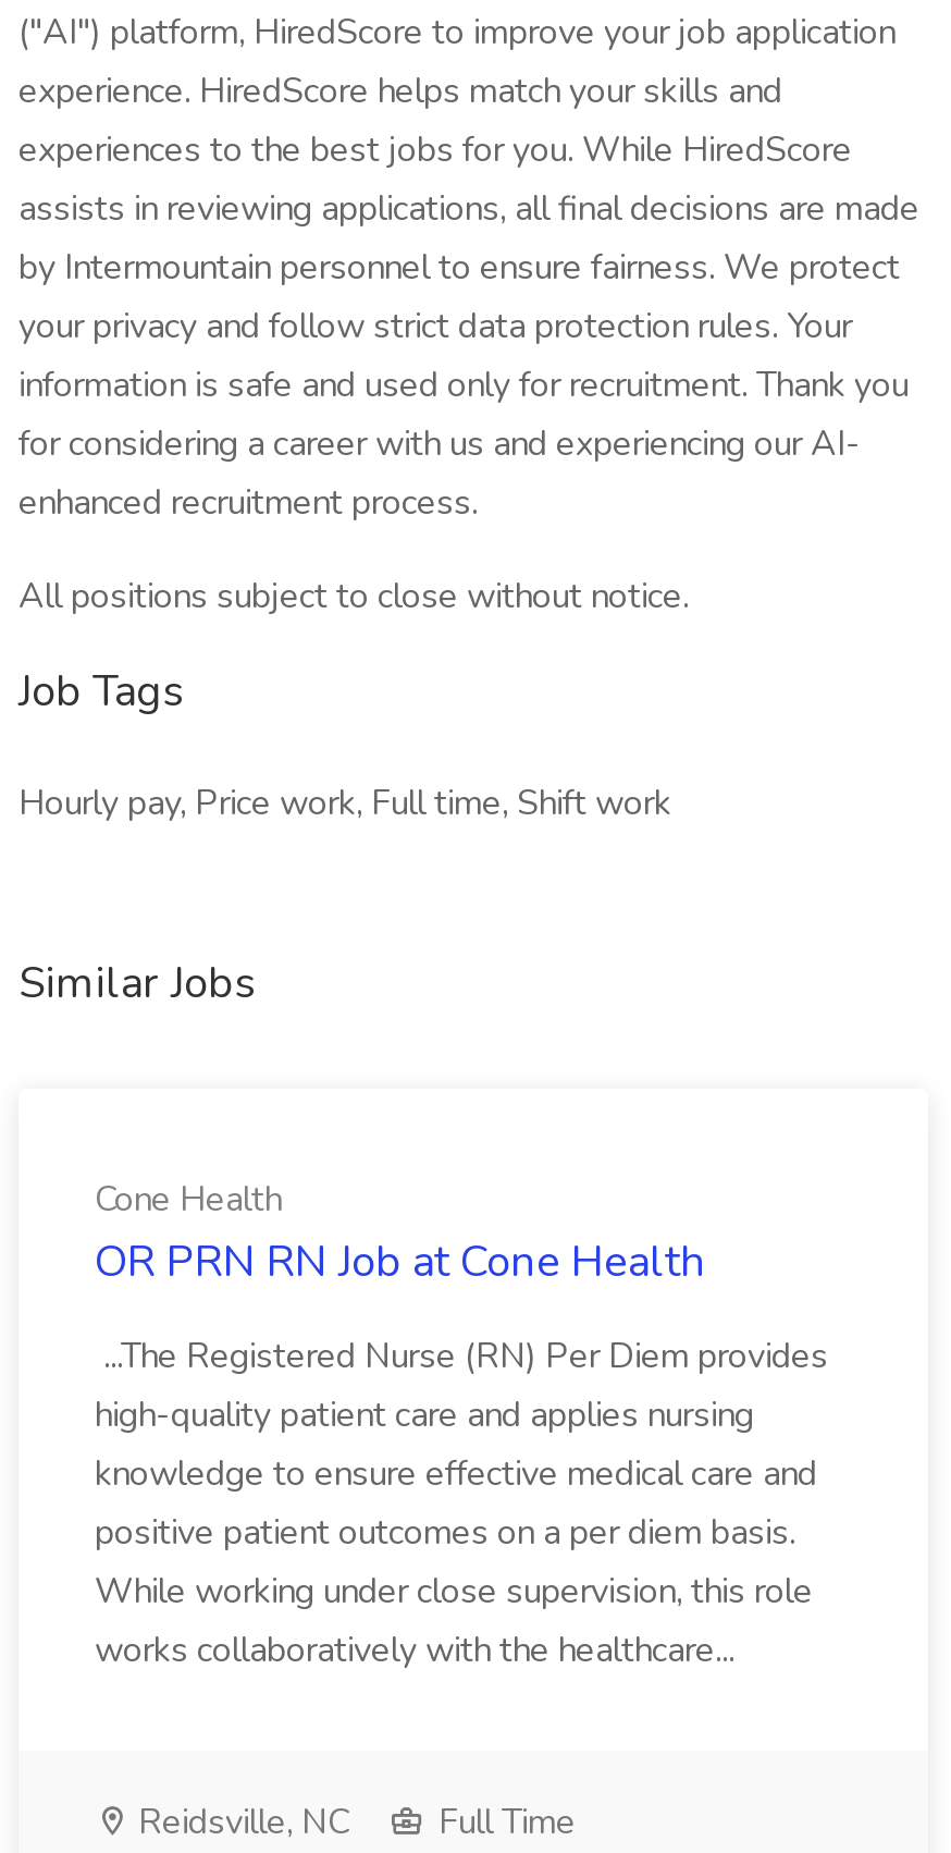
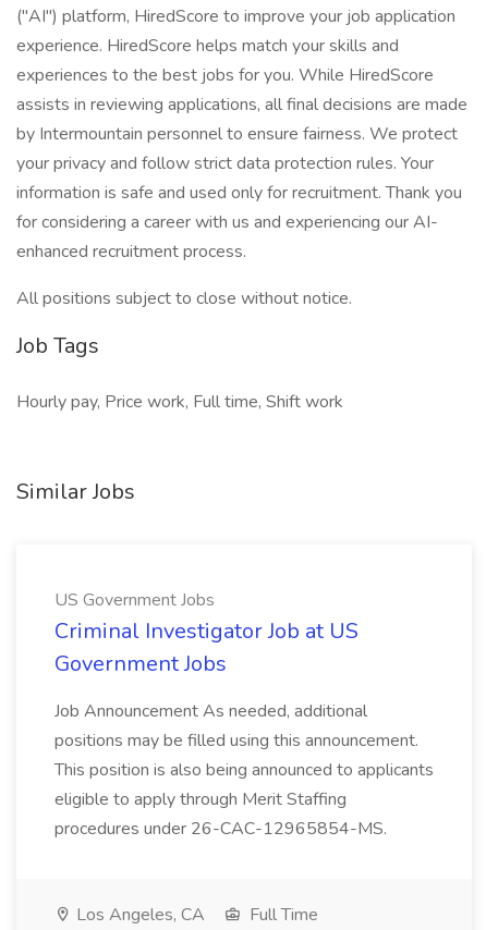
- Cone Health
- OR PRN RN Job at Cone Health
+ US Government Jobs
+ Criminal Investigator Job at US
+ Government Jobs

- ...The Registered Nurse (RN) Per Diem provides
- high-quality patient care and applies nursing
- knowledge to ensure effective medical care and
- positive patient outcomes on a per diem basis.
- While working under close supervision, this role
- works collaboratively with the healthcare...
+ Job Announcement As needed, additional
+ positions may be filled using this announcement.
+ This position is also being announced to applicants
+ eligible to apply through Merit Staffing
+ procedures under 26-CAC-12965854-MS.

- Reidsville, NC
+ Los Angeles, CA
